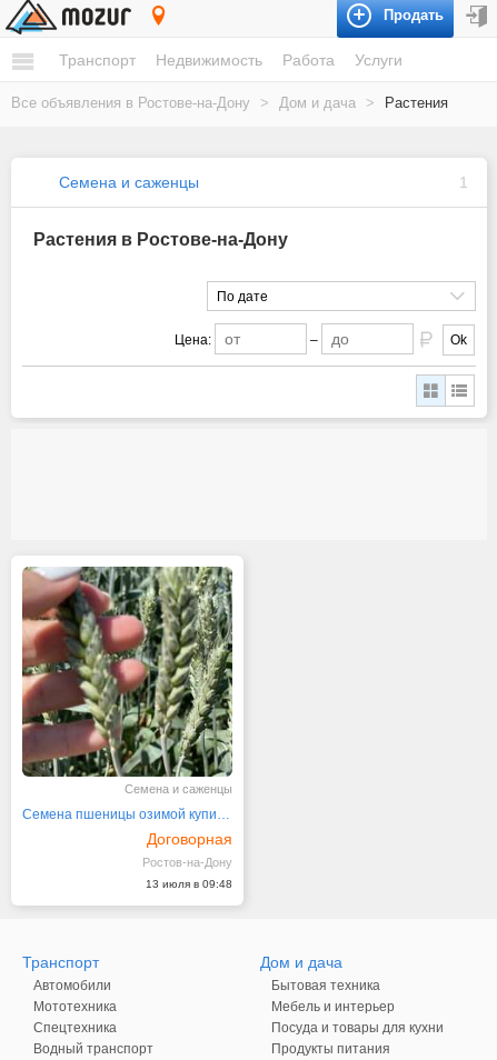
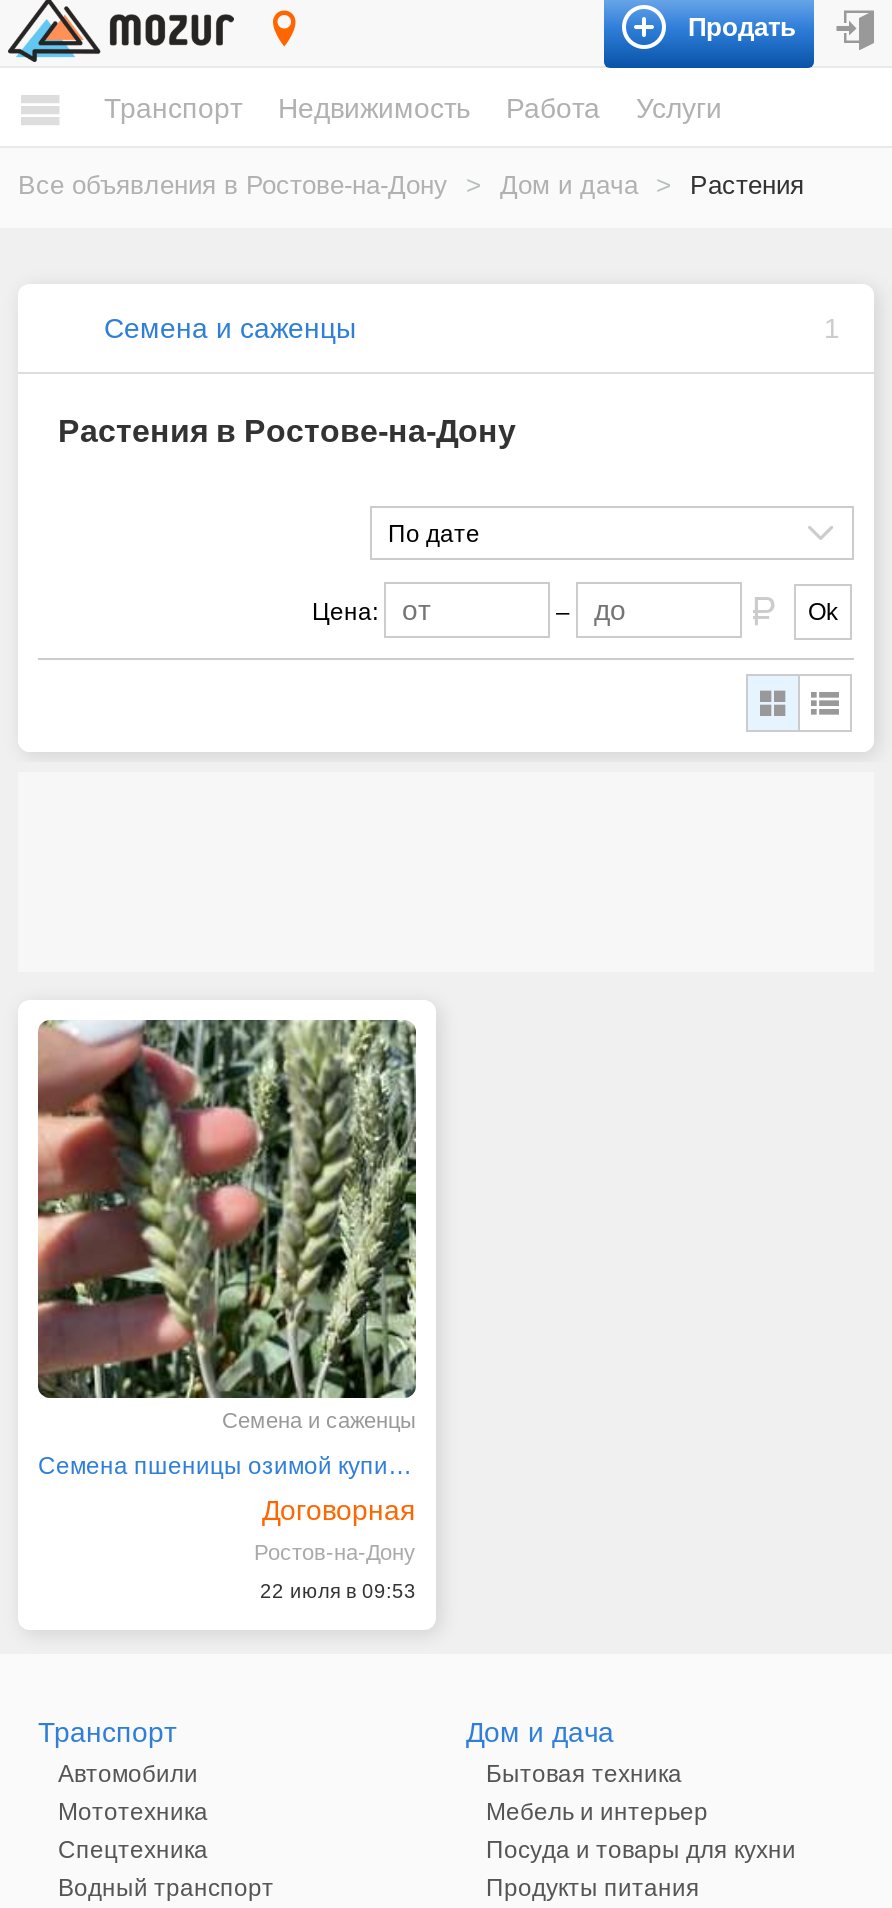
- 13 июля в 09:48
+ 22 июля в 09:53
